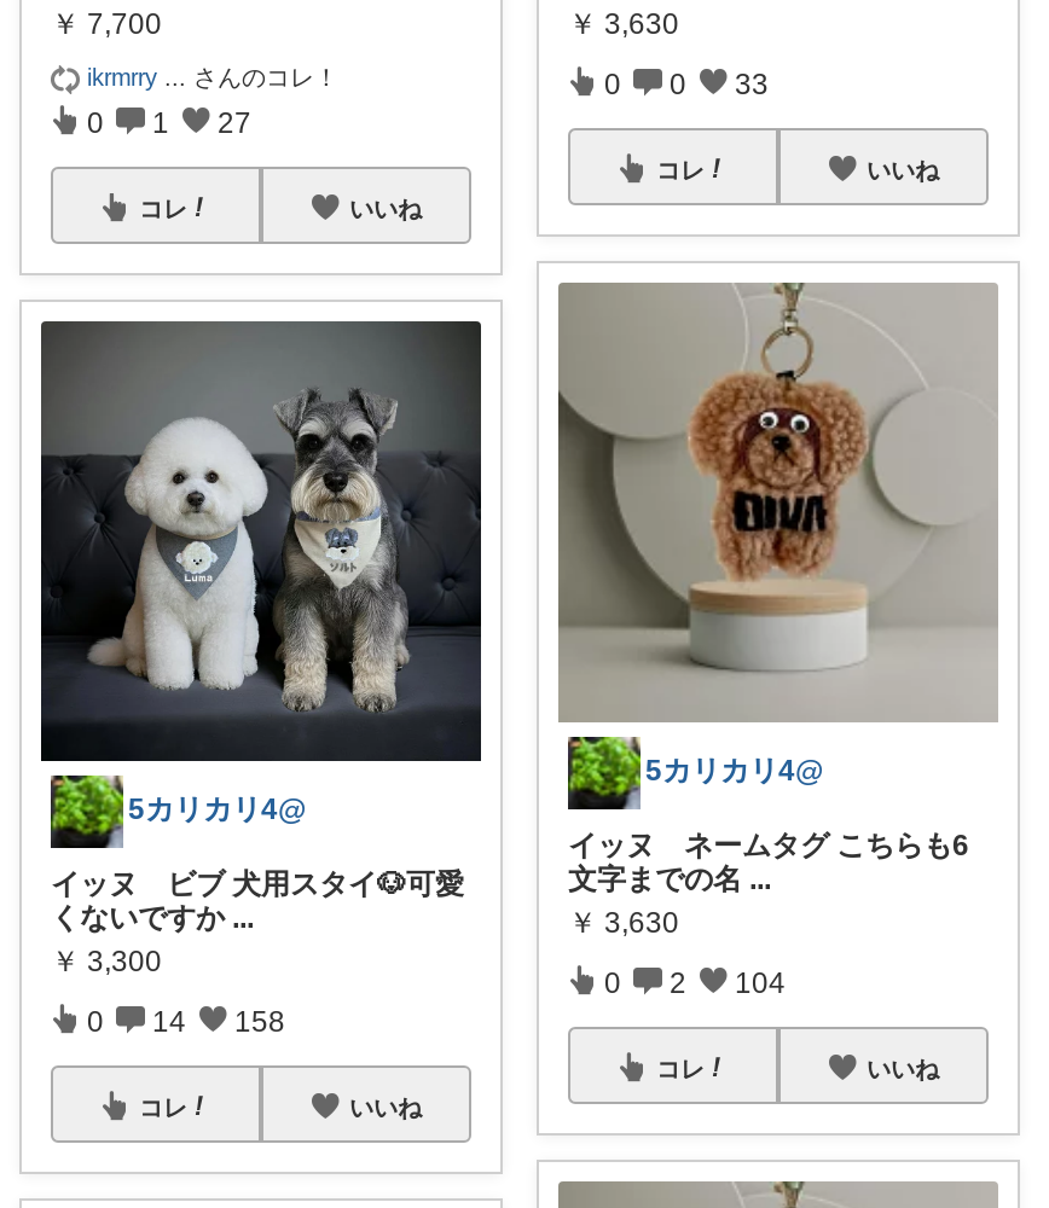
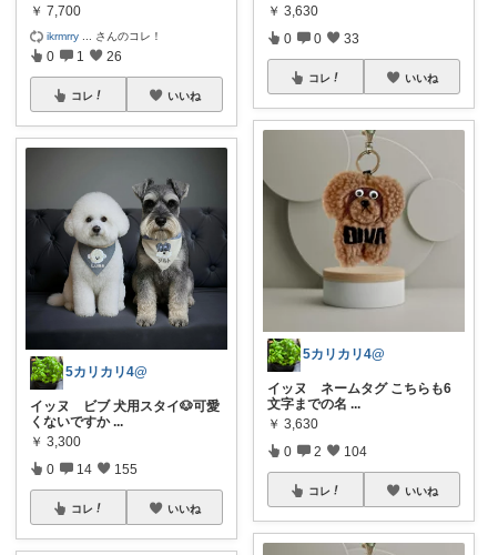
- 0 1 27
+ 0 1 26

- 0 14 158
+ 0 14 155
